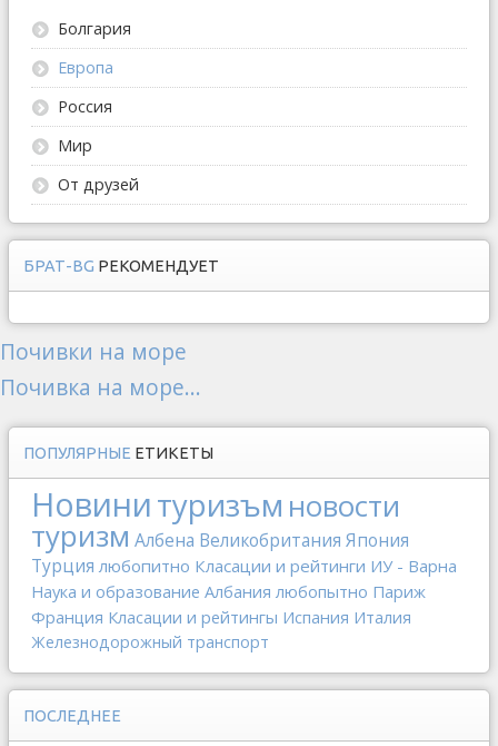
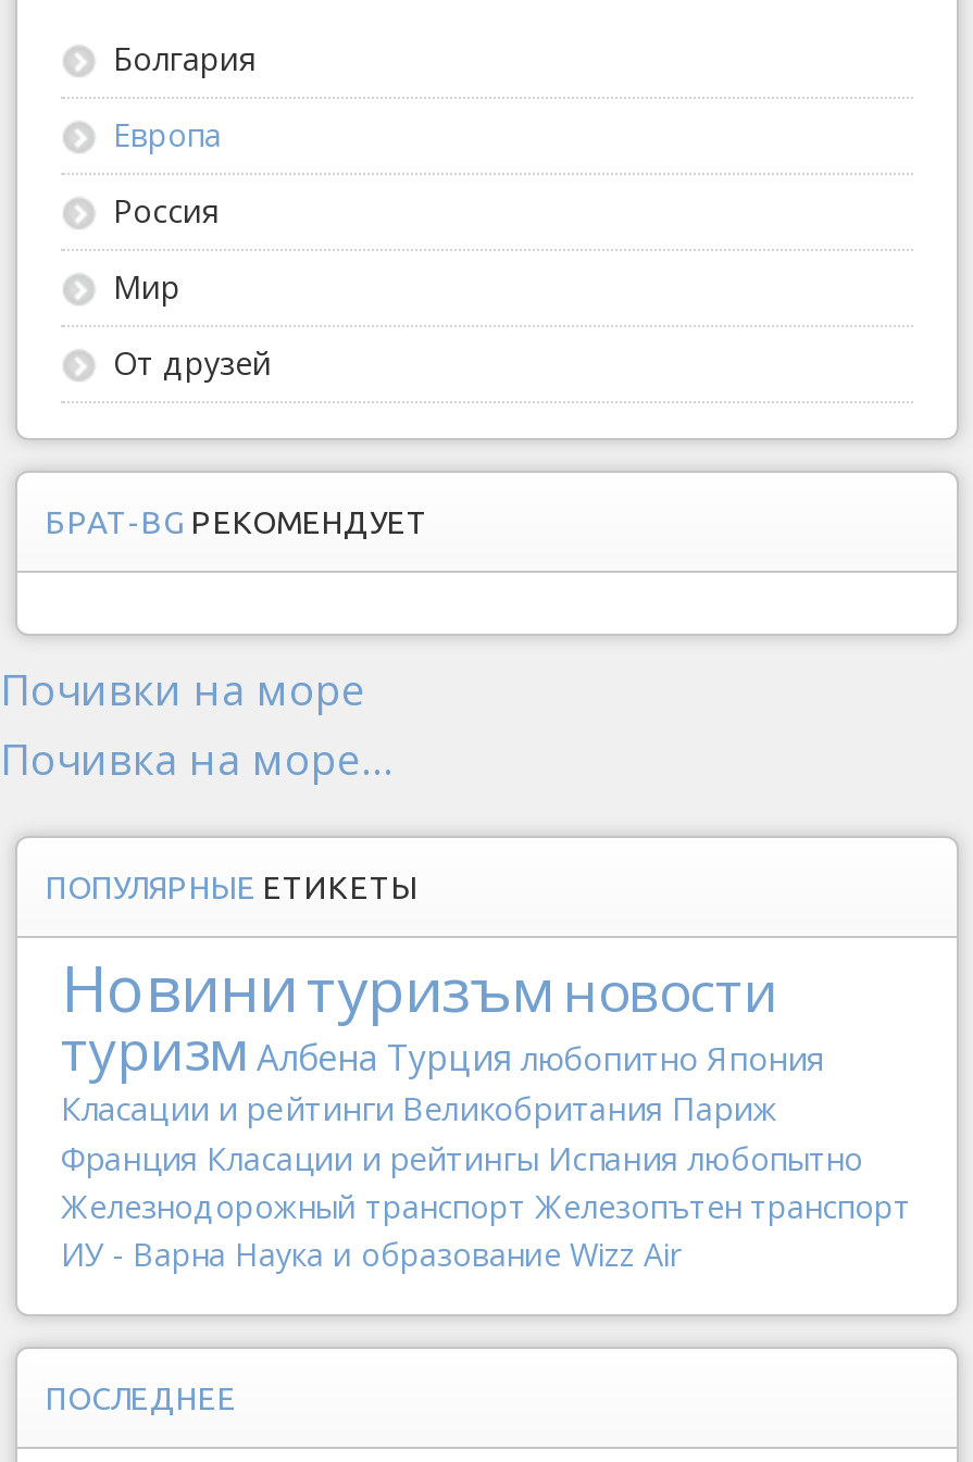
- туризм Албена Великобритания Япония
- Турция любопитно Класации и рейтинги ИУ - Варна
- Наука и образование Албания любопытно Париж
- Франция Класации и рейтингы Испания Италия
- Железнодорожный транспорт
+ туризм Албена Турция любопитно Япония
+ Класации и рейтинги Великобритания Париж
+ Франция Класации и рейтингы Испания любопытно
+ Железнодорожный транспорт Железопътен транспорт
+ ИУ - Варна Наука и образование Wizz Air
